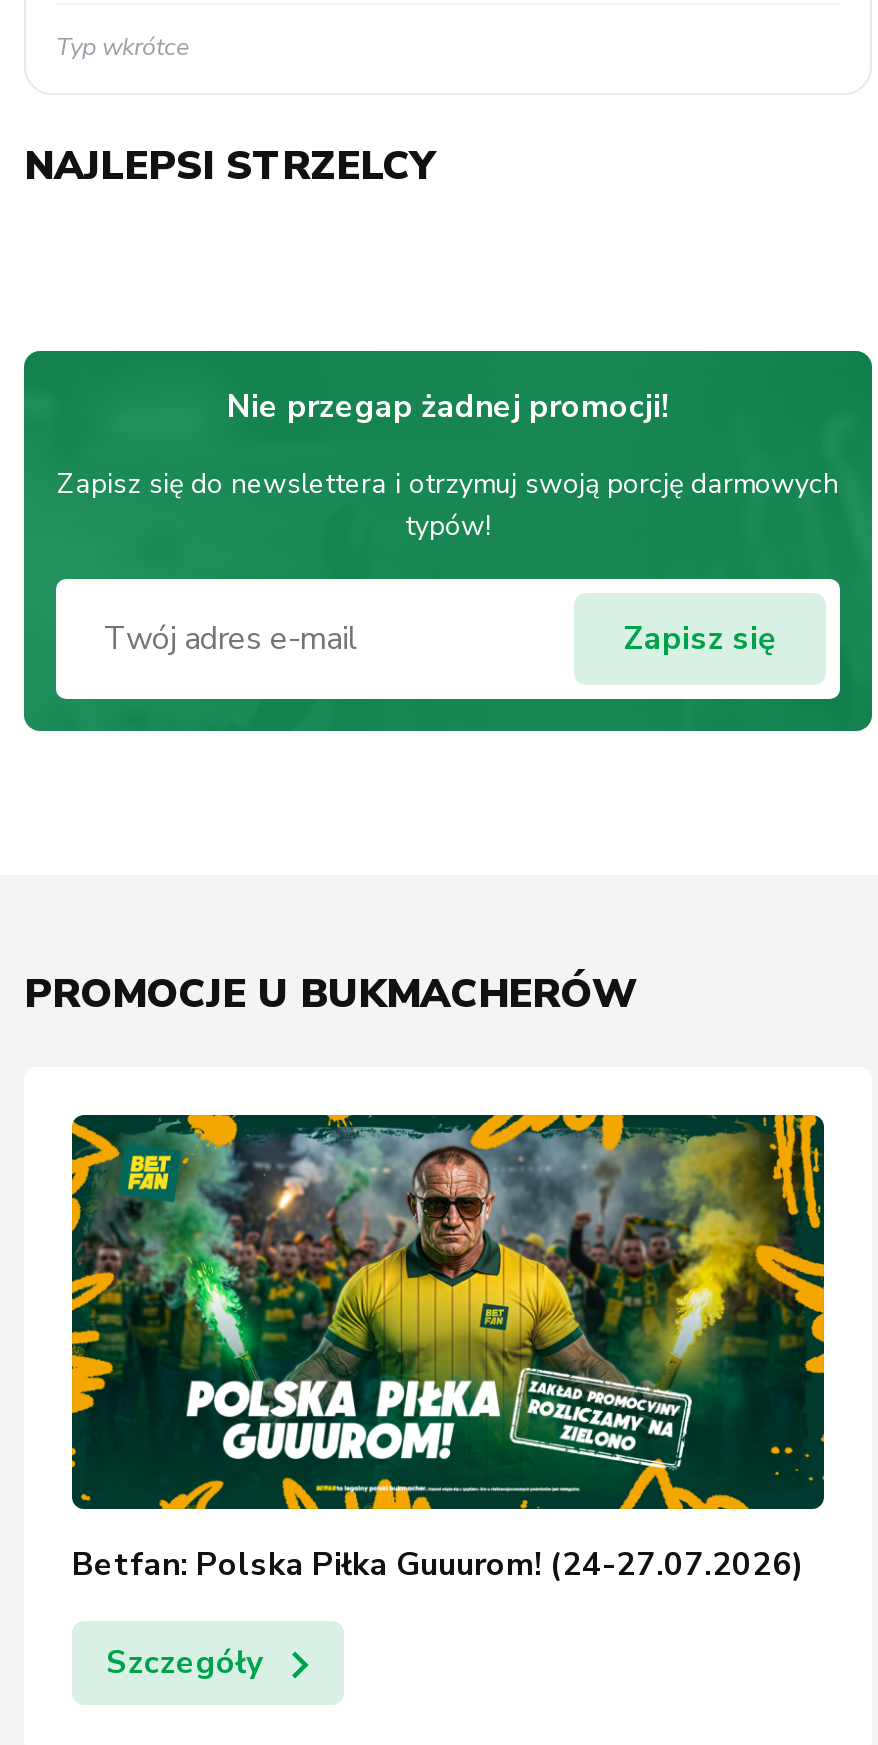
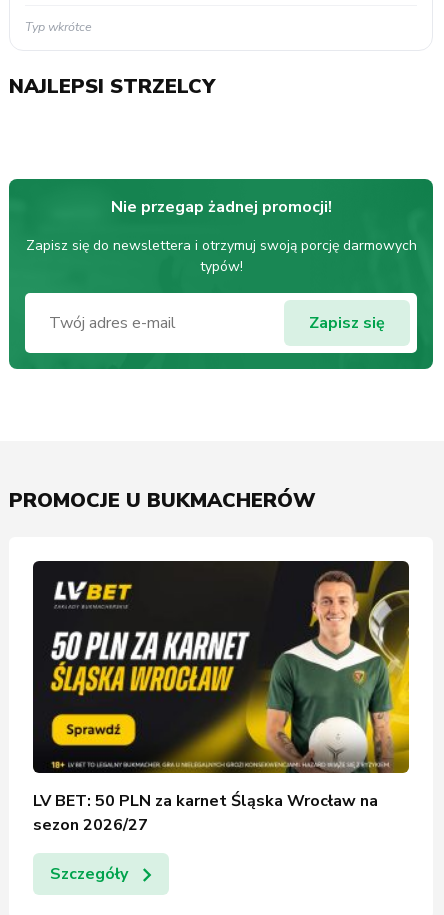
- [image]
- Betfan: Polska Piłka Guuurom! (24-27.07.2026)
+ [image]
+ LV BET: 50 PLN za karnet Śląska Wrocław na
+ sezon 2026/27
